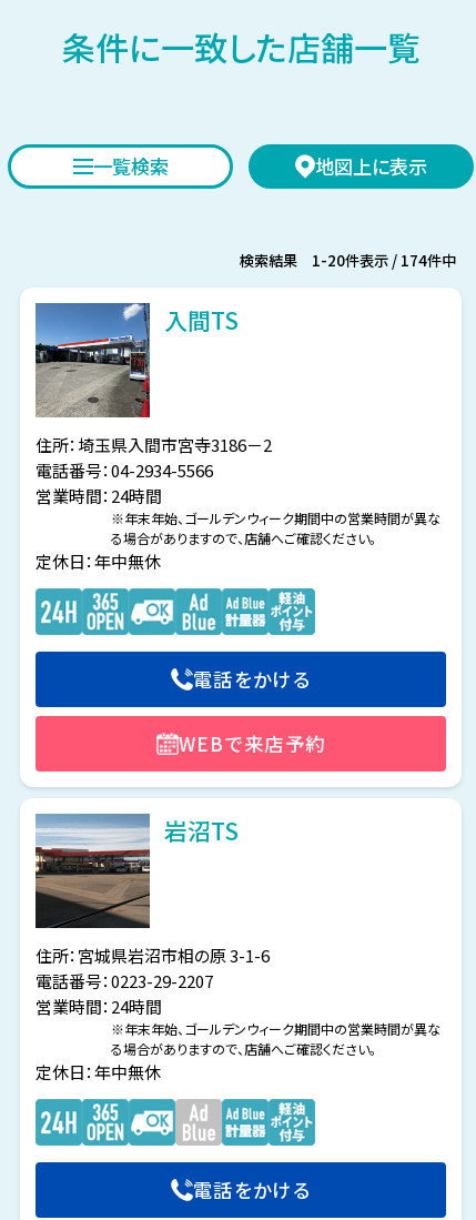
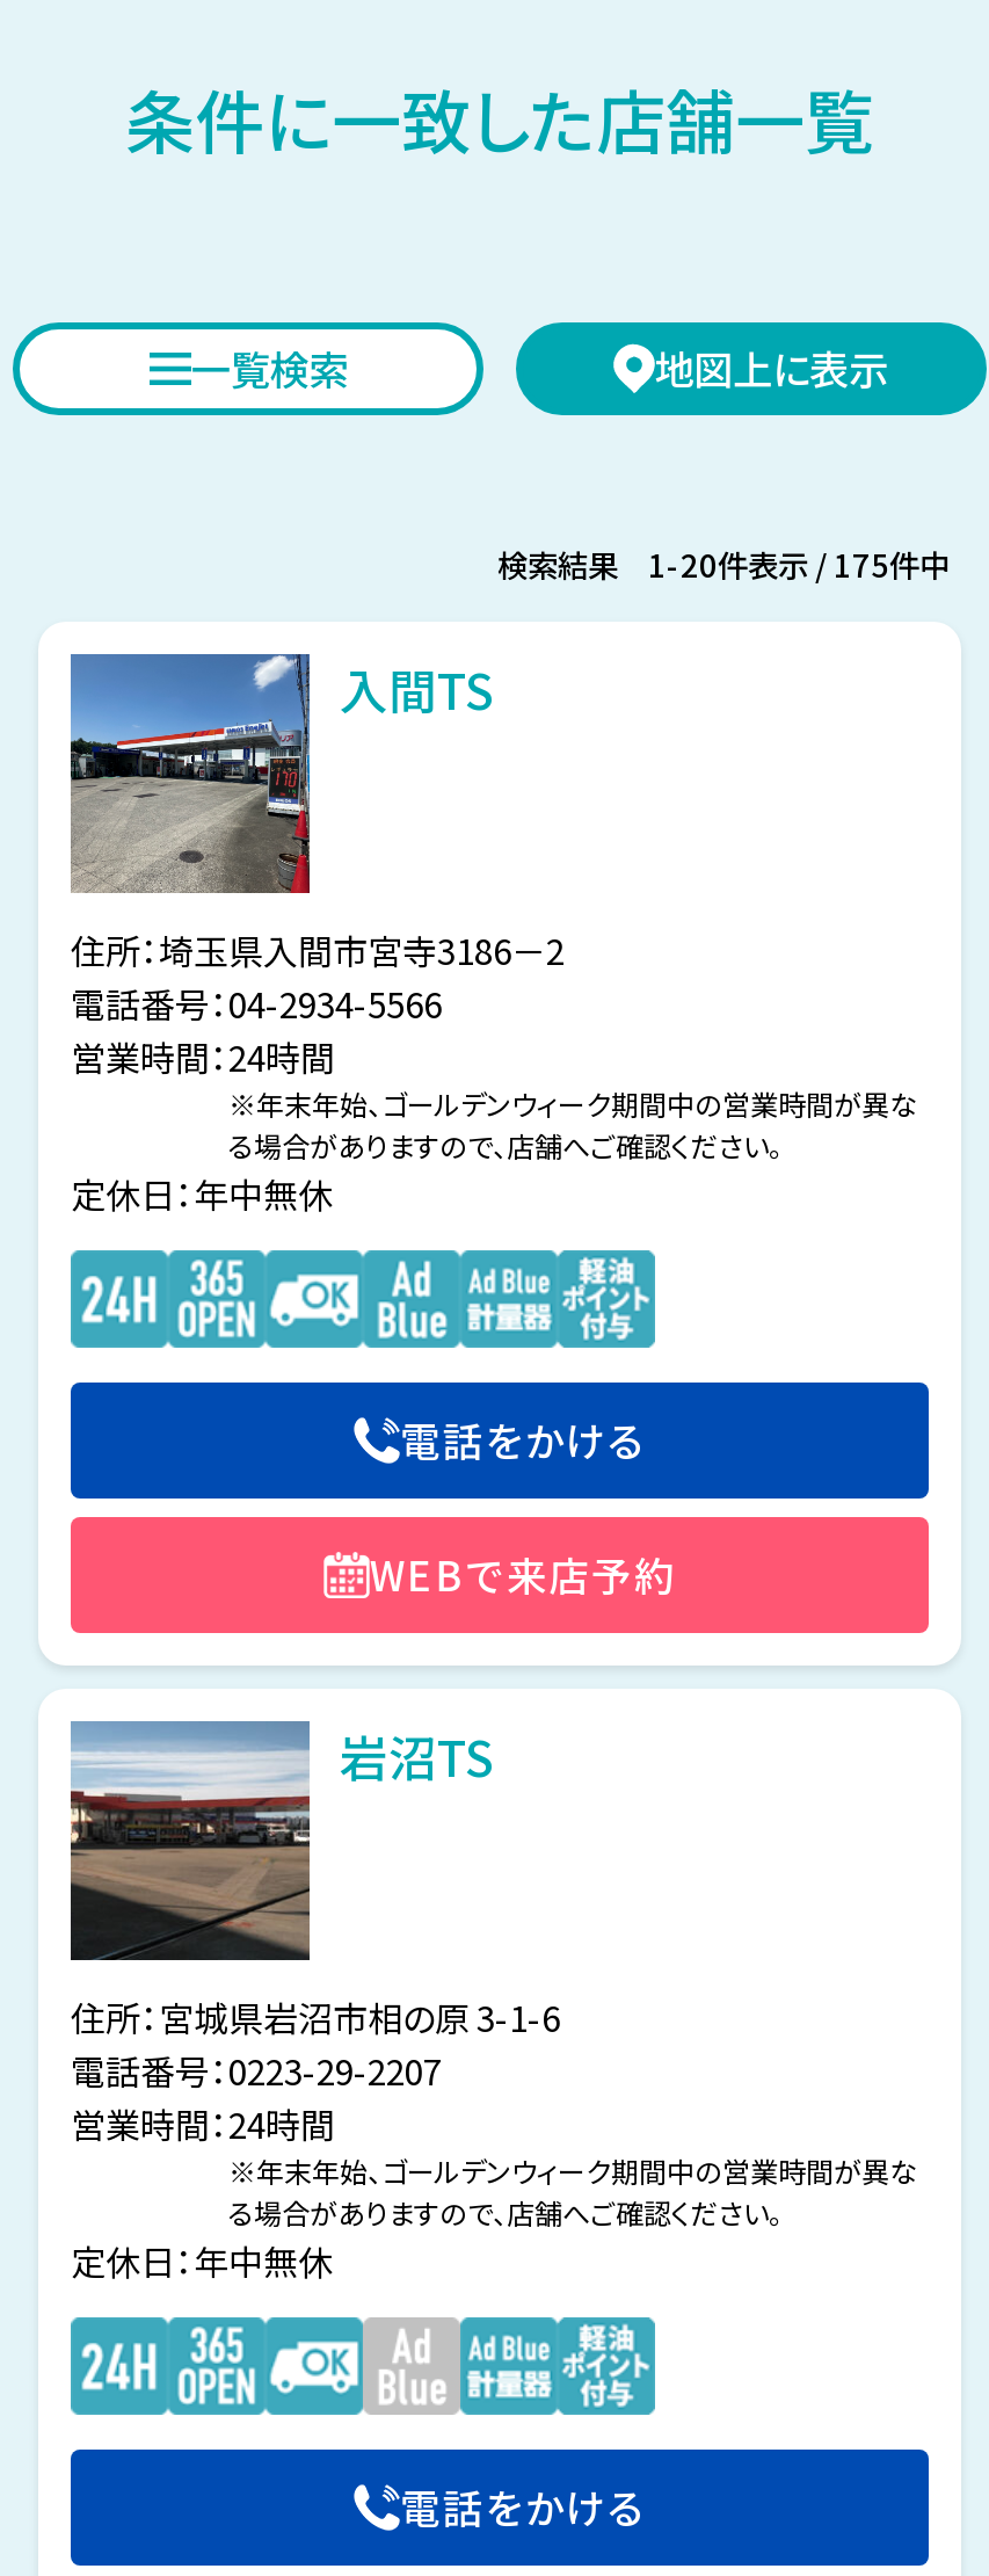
- 検索結果 1-20件表示 / 174件中
+ 検索結果 1-20件表示 / 175件中
